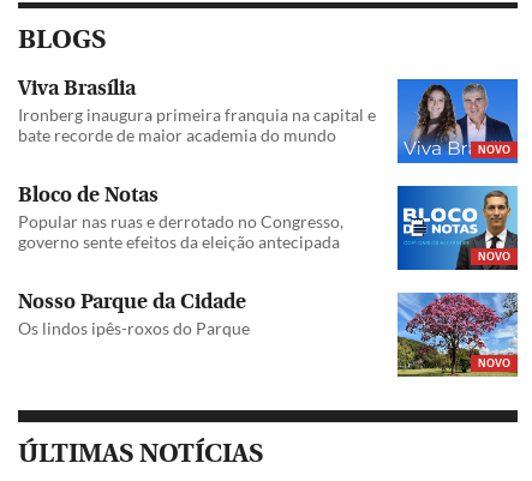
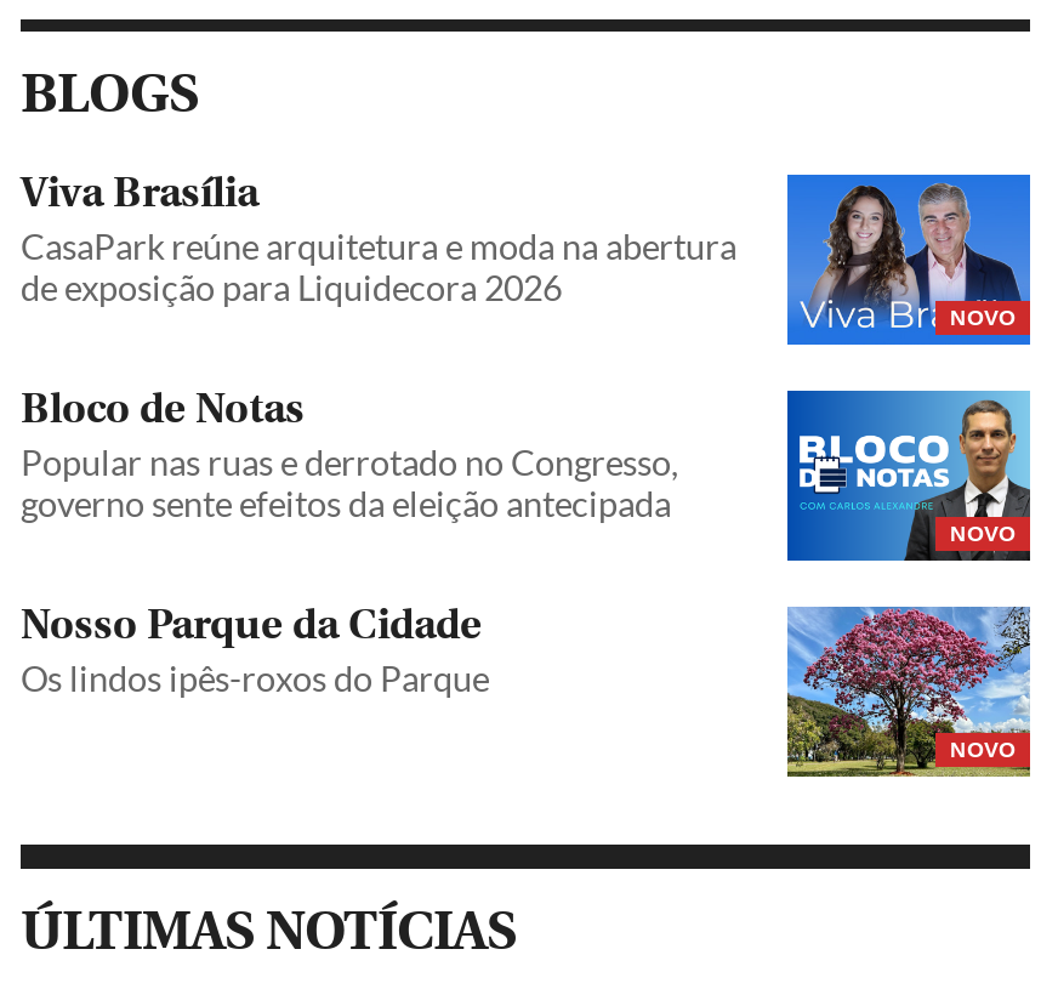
- Ironberg inaugura primeira franquia na capital e
- bate recorde de maior academia do mundo
+ CasaPark reúne arquitetura e moda na abertura
+ de exposição para Liquidecora 2026
